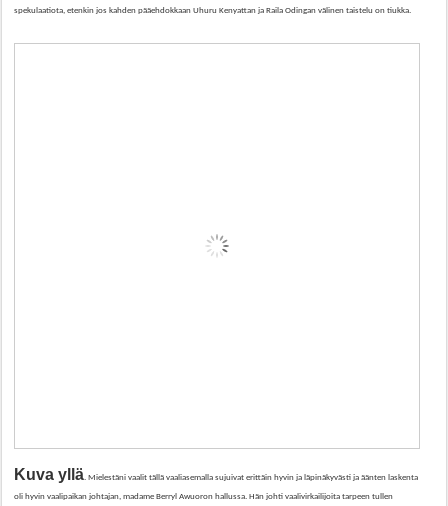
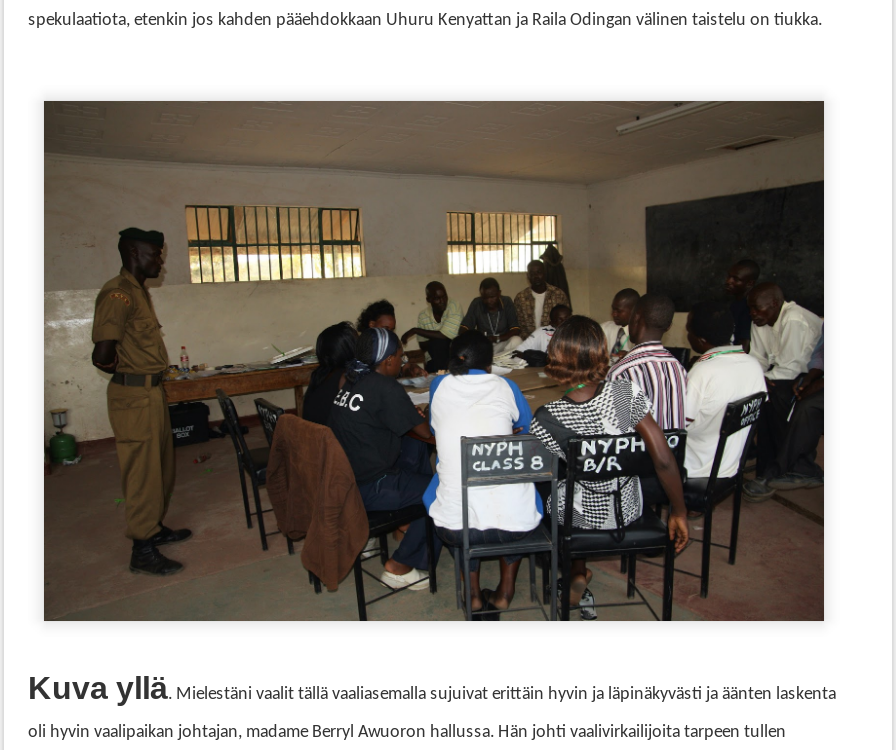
+ [image]
